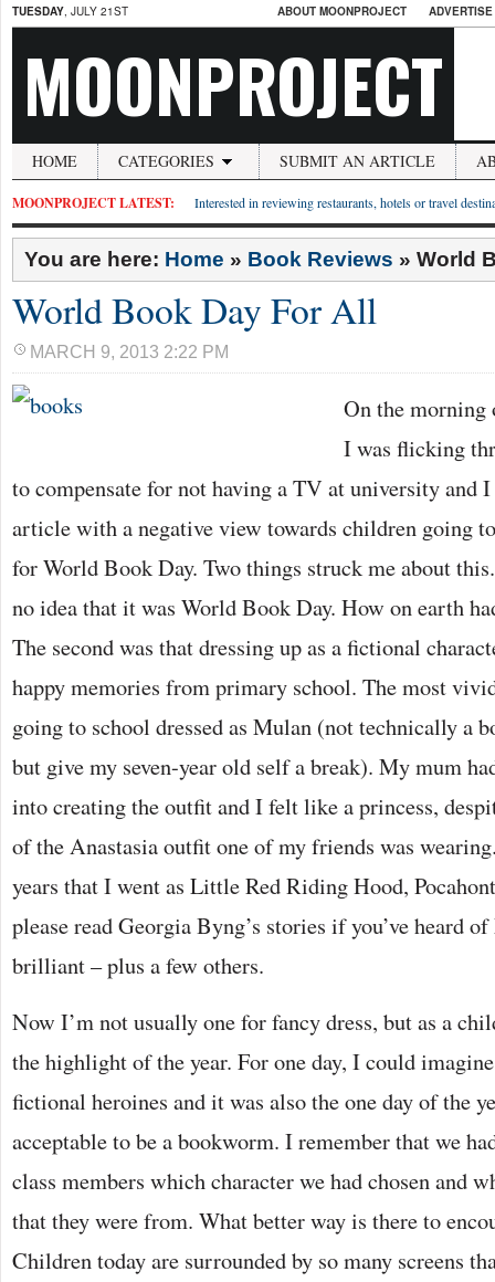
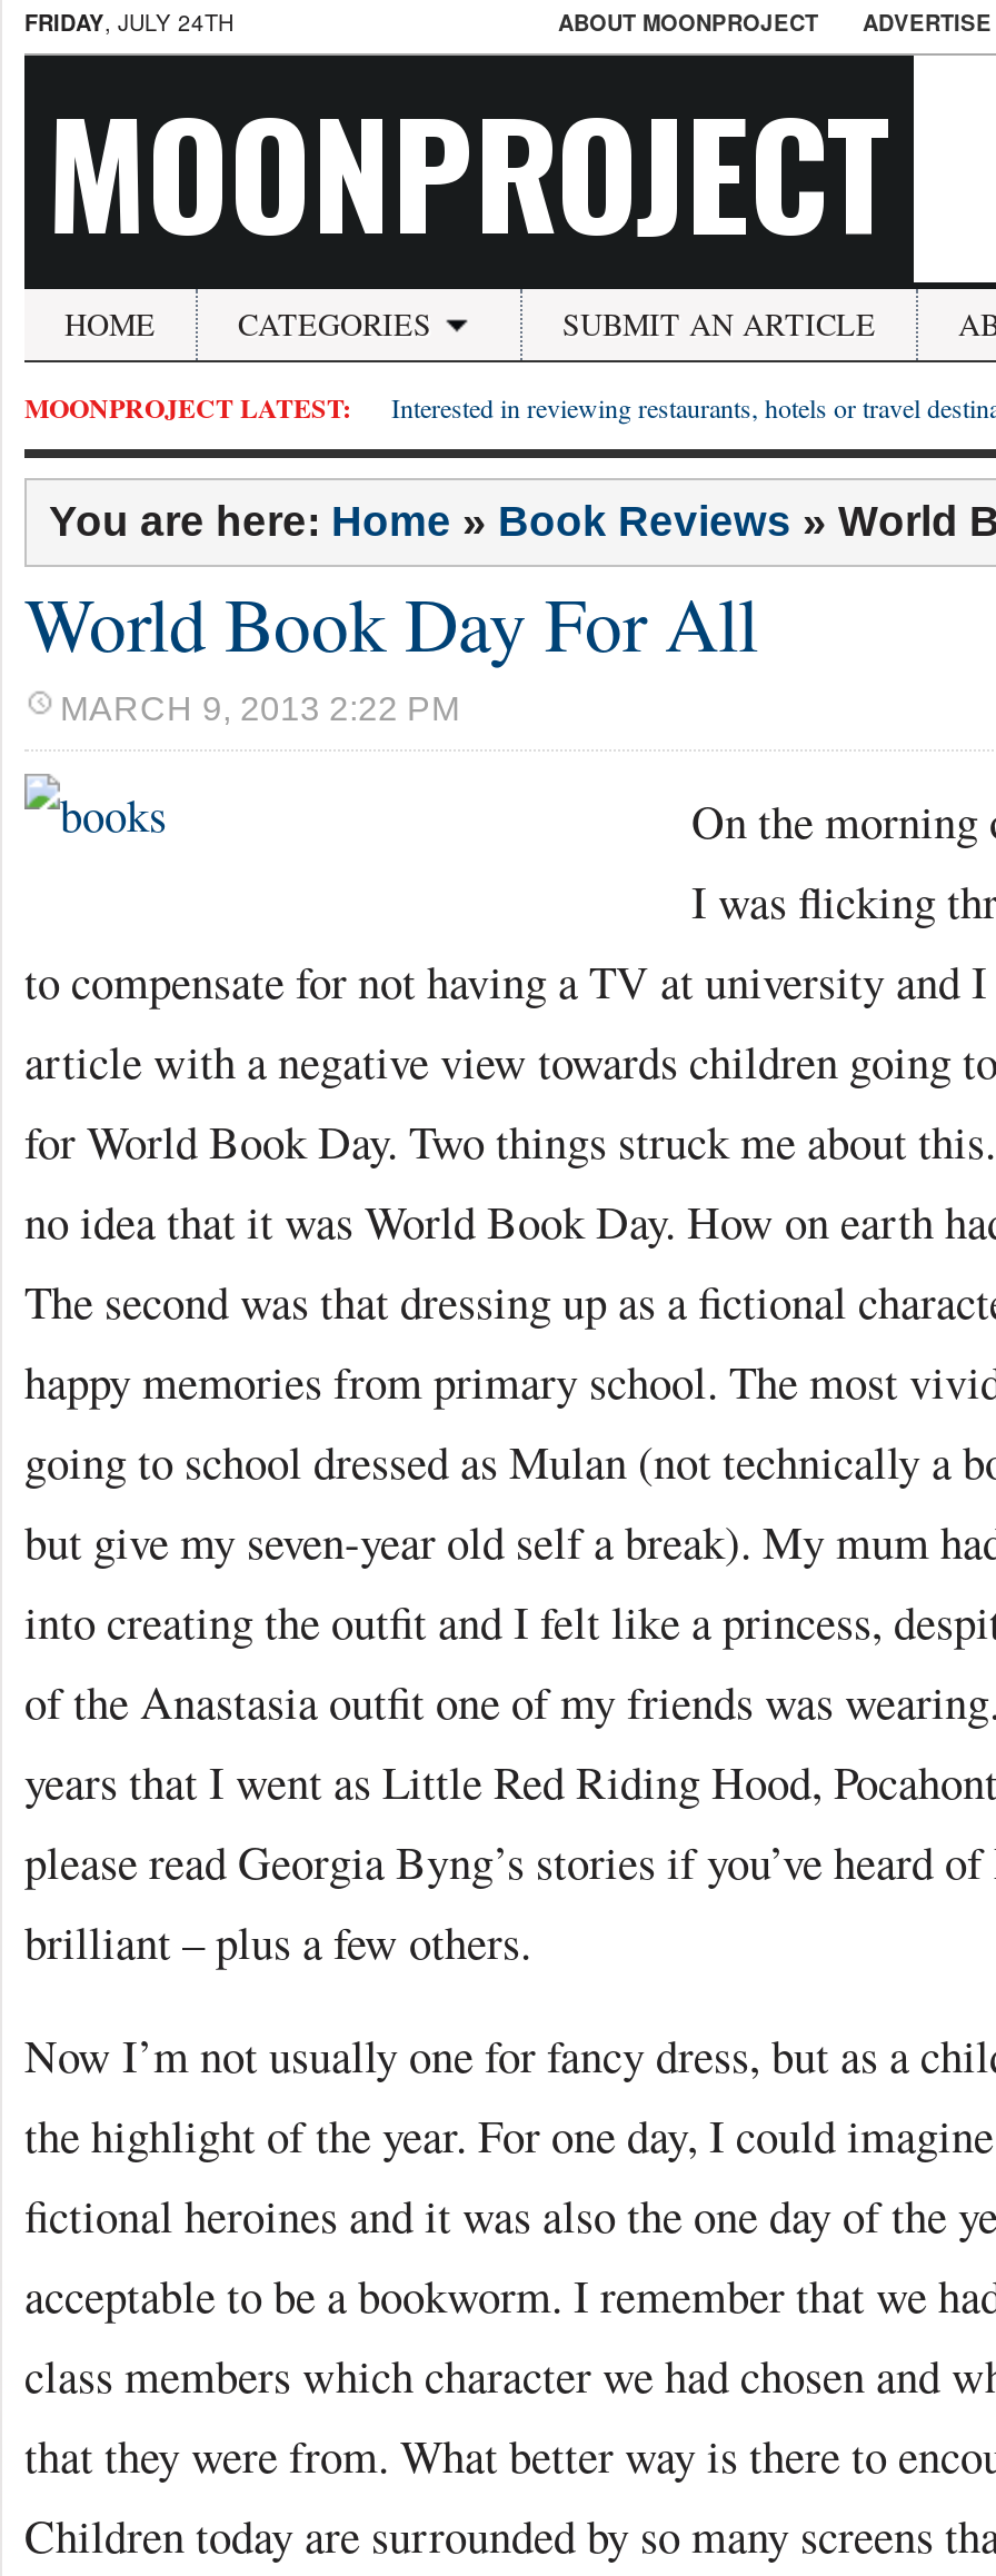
- TUESDAY, JULY 21ST
+ FRIDAY, JULY 24TH
